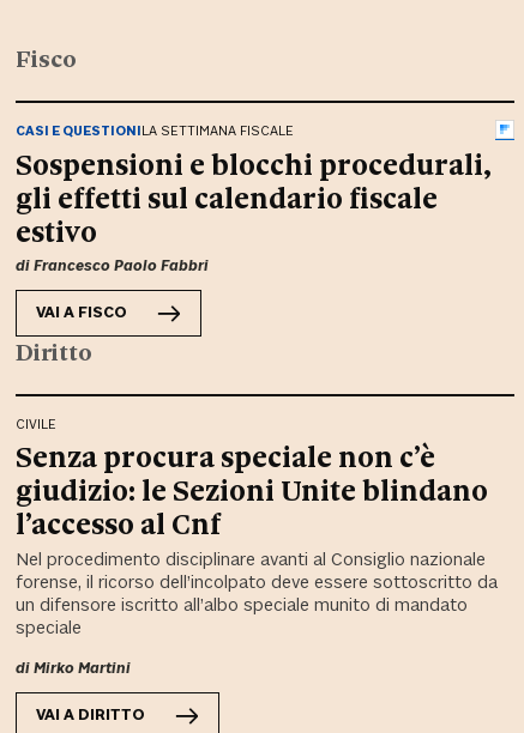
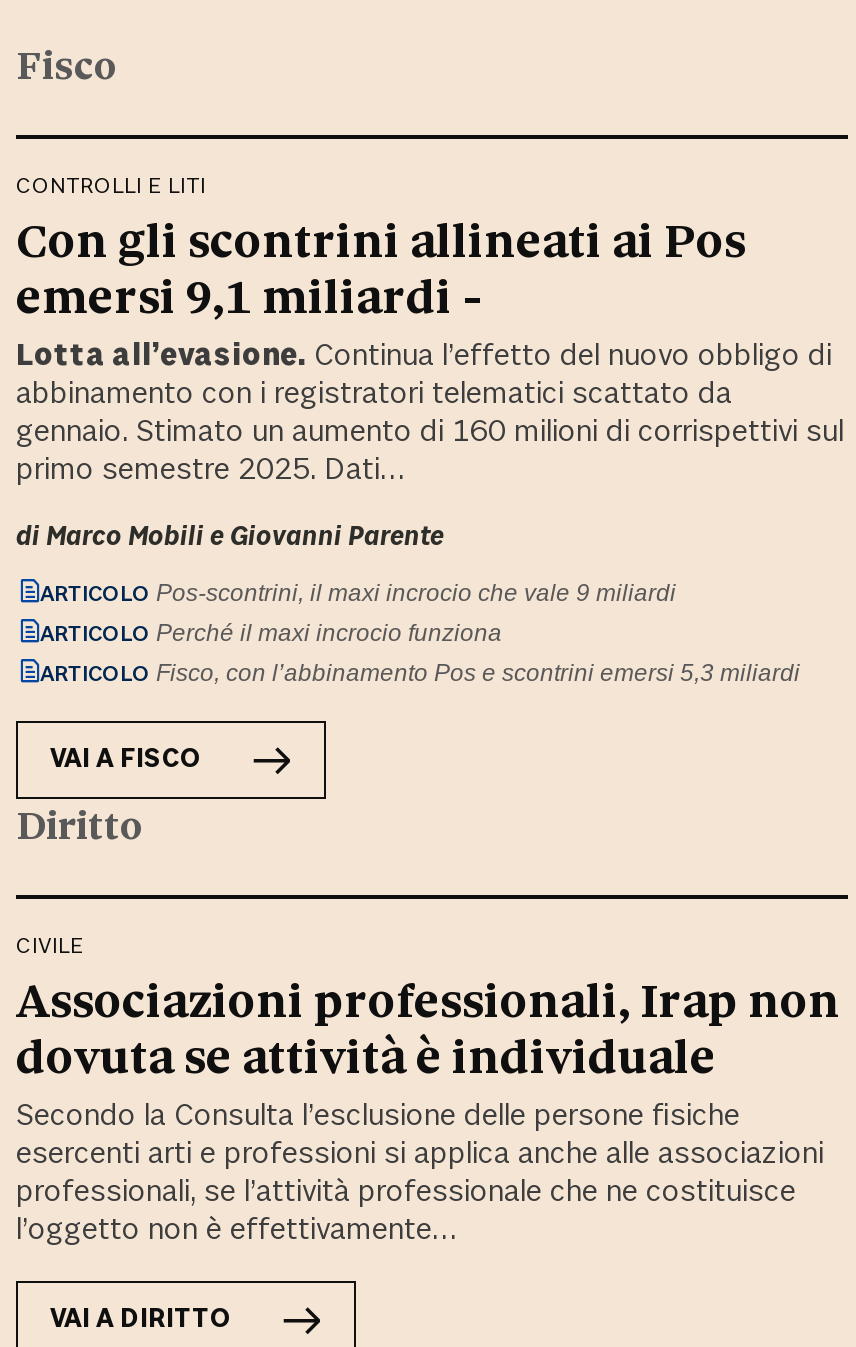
- CASI E QUESTIONILA SETTIMANA FISCALE
- Sospensioni e blocchi procedurali,
- gli effetti sul calendario fiscale
- estivo
- di Francesco Paolo Fabbri
+ CONTROLLI E LITI
+ Con gli scontrini allineati ai Pos
+ emersi 9,1 miliardi -
+ Lotta all’evasione. Continua l’effetto del nuovo obbligo di
+ abbinamento con i registratori telematici scattato da
+ gennaio. Stimato un aumento di 160 milioni di corrispettivi sul
+ primo semestre 2025. Dati…
+ di Marco Mobili e Giovanni Parente
+ ARTICOLO Pos-scontrini, il maxi incrocio che vale 9 miliardi
+ ARTICOLO Perché il maxi incrocio funziona
+ ARTICOLO Fisco, con l’abbinamento Pos e scontrini emersi 5,3 miliardi

moved down: VAI A FISCO | Diritto | CIVILE

- Senza procura speciale non c’è
- giudizio: le Sezioni Unite blindano
- l’accesso al Cnf
- Nel procedimento disciplinare avanti al Consiglio nazionale
- forense, il ricorso dell’incolpato deve essere sottoscritto da
- un difensore iscritto all’albo speciale munito di mandato
- speciale
- di Mirko Martini
+ Associazioni professionali, Irap non
+ dovuta se attività è individuale
+ Secondo la Consulta l’esclusione delle persone fisiche
+ esercenti arti e professioni si applica anche alle associazioni
+ professionali, se l’attività professionale che ne costituisce
+ l’oggetto non è effettivamente…
